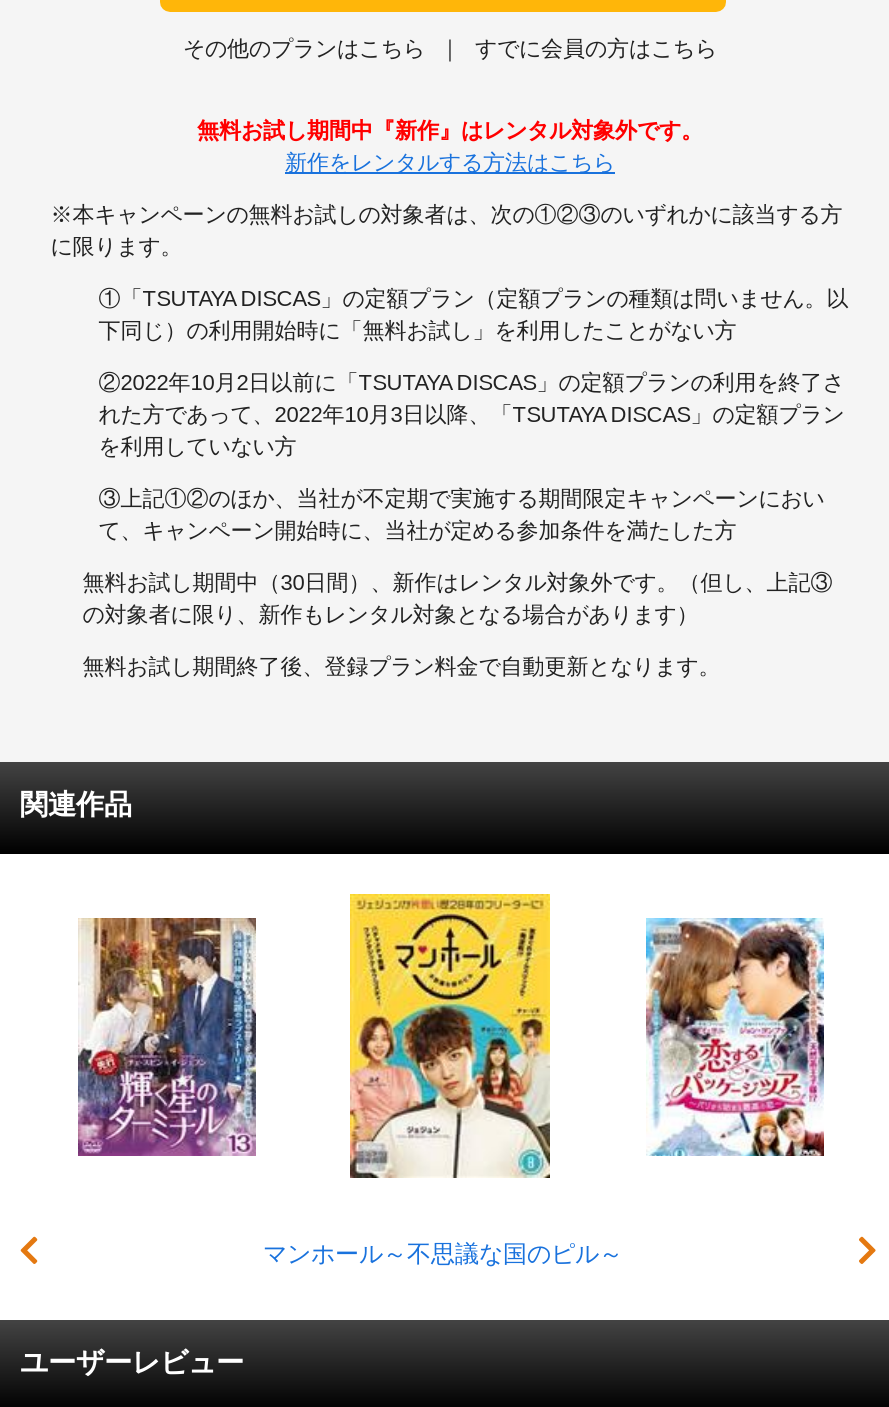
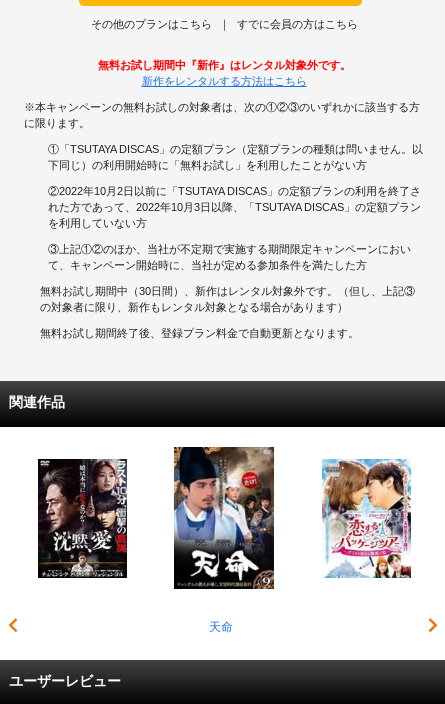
- [image]
- マンホール～不思議な国のピル～
+ [image]
+ 天命

- [image]
+ [image]
